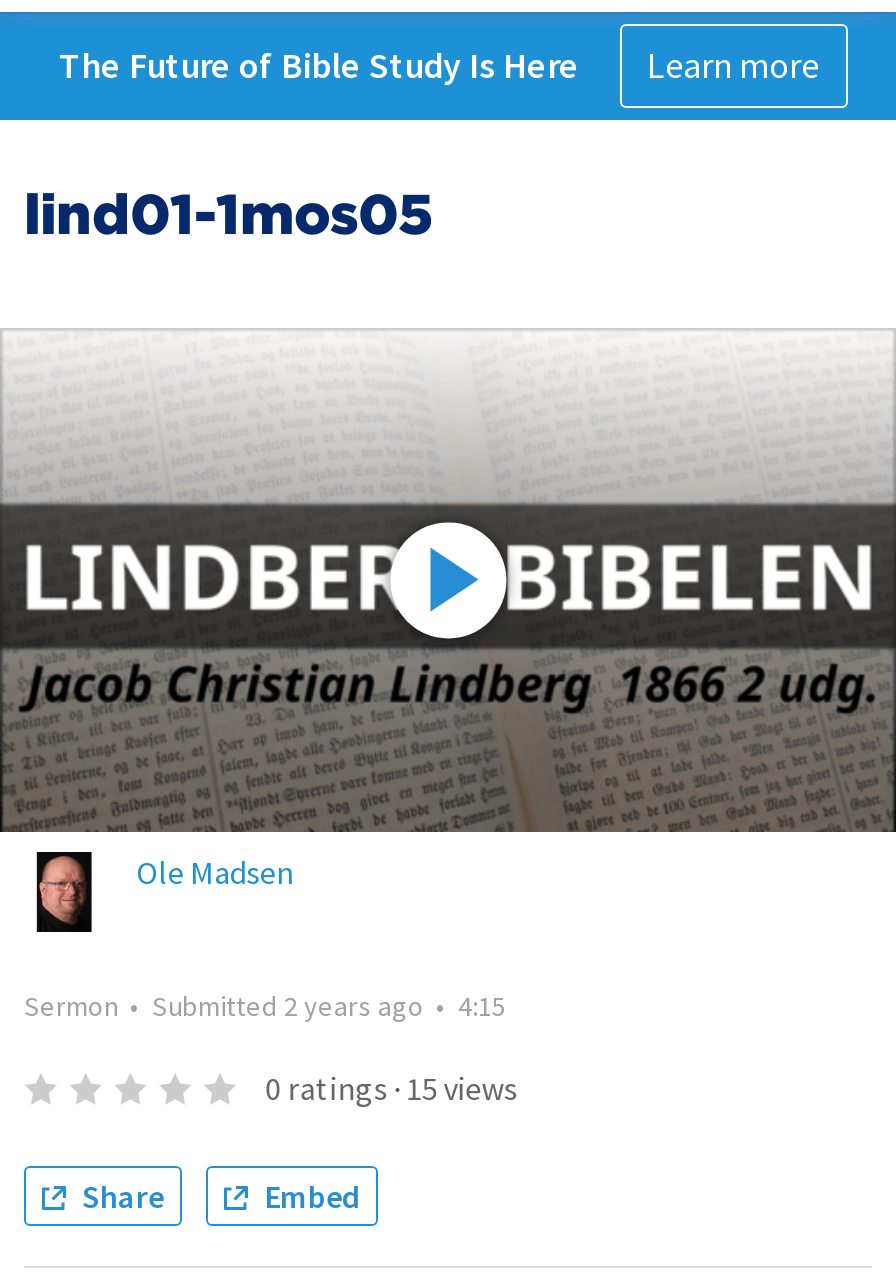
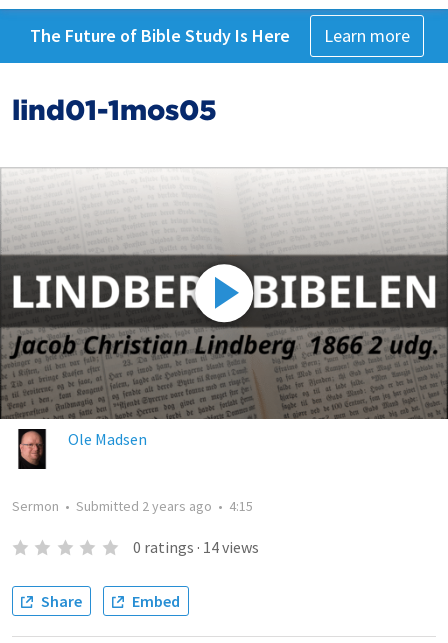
- 0 ratings · 15 views
+ 0 ratings · 14 views
